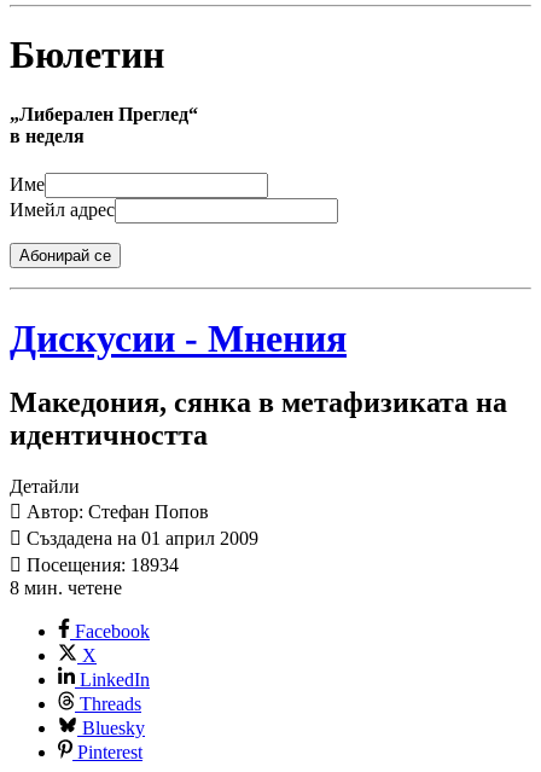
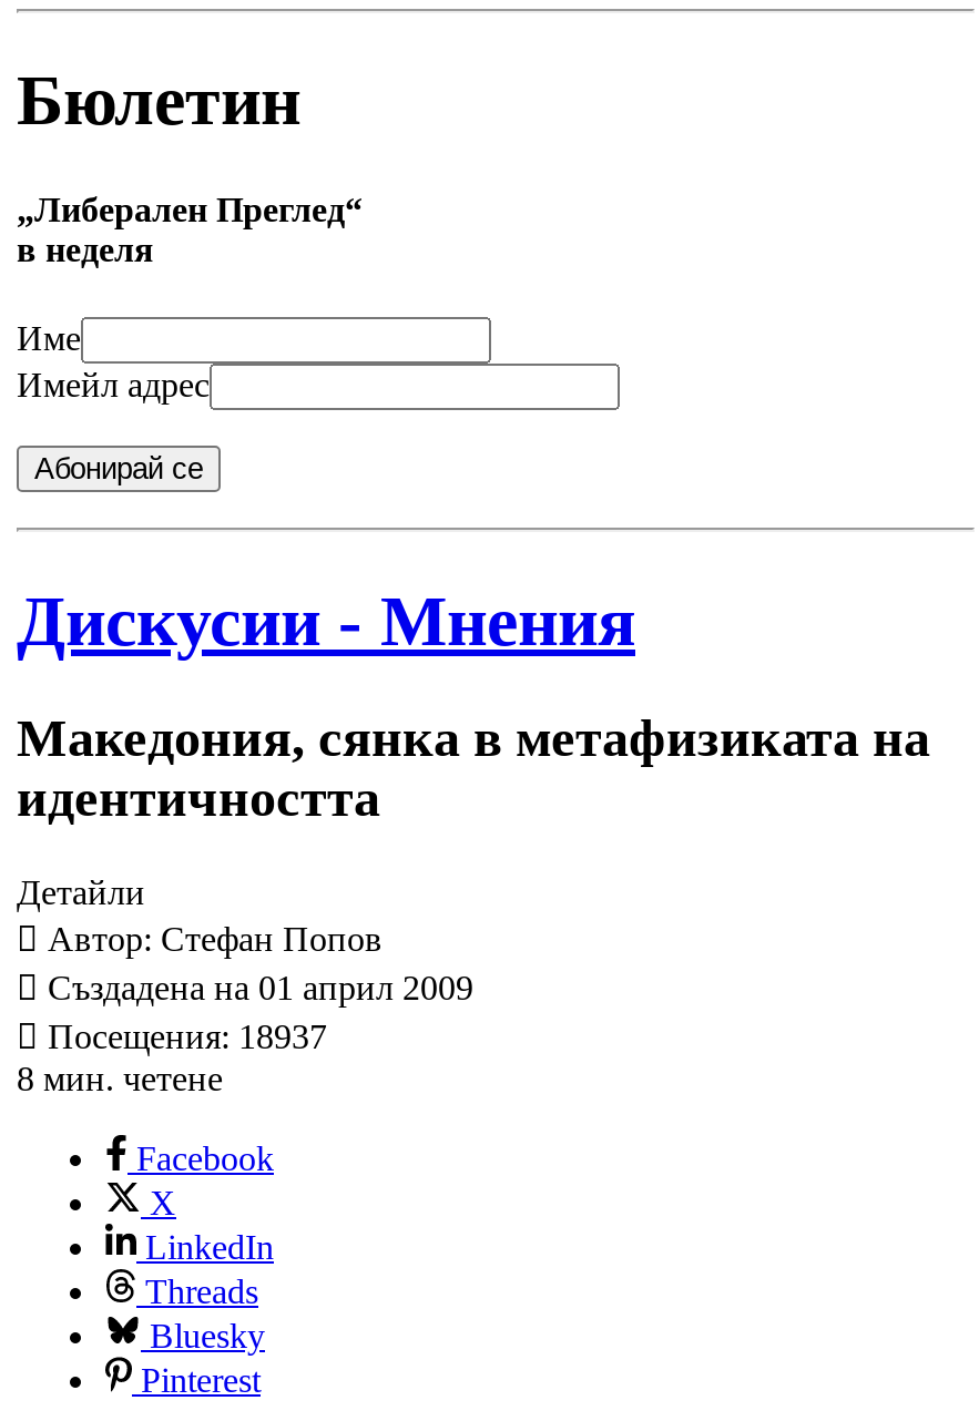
- Посещения: 18934
+ Посещения: 18937
